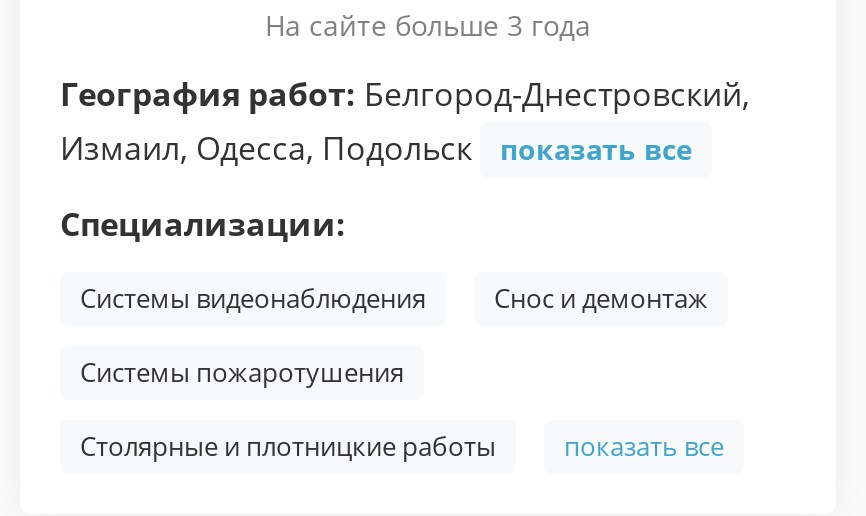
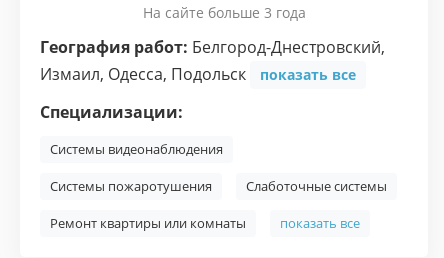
- Снос и демонтаж

- Столярные и плотницкие работы
+ Слаботочные системы
+ Ремонт квартиры или комнаты
